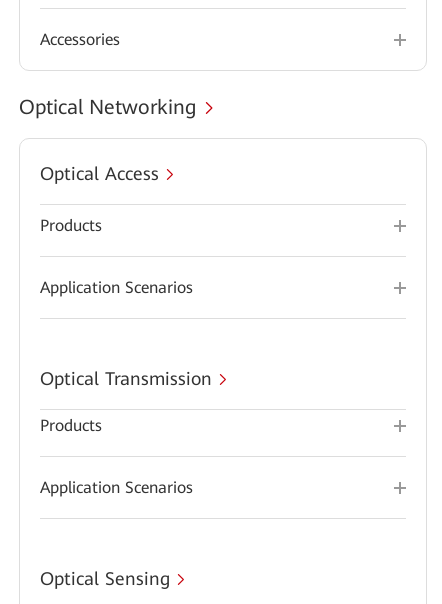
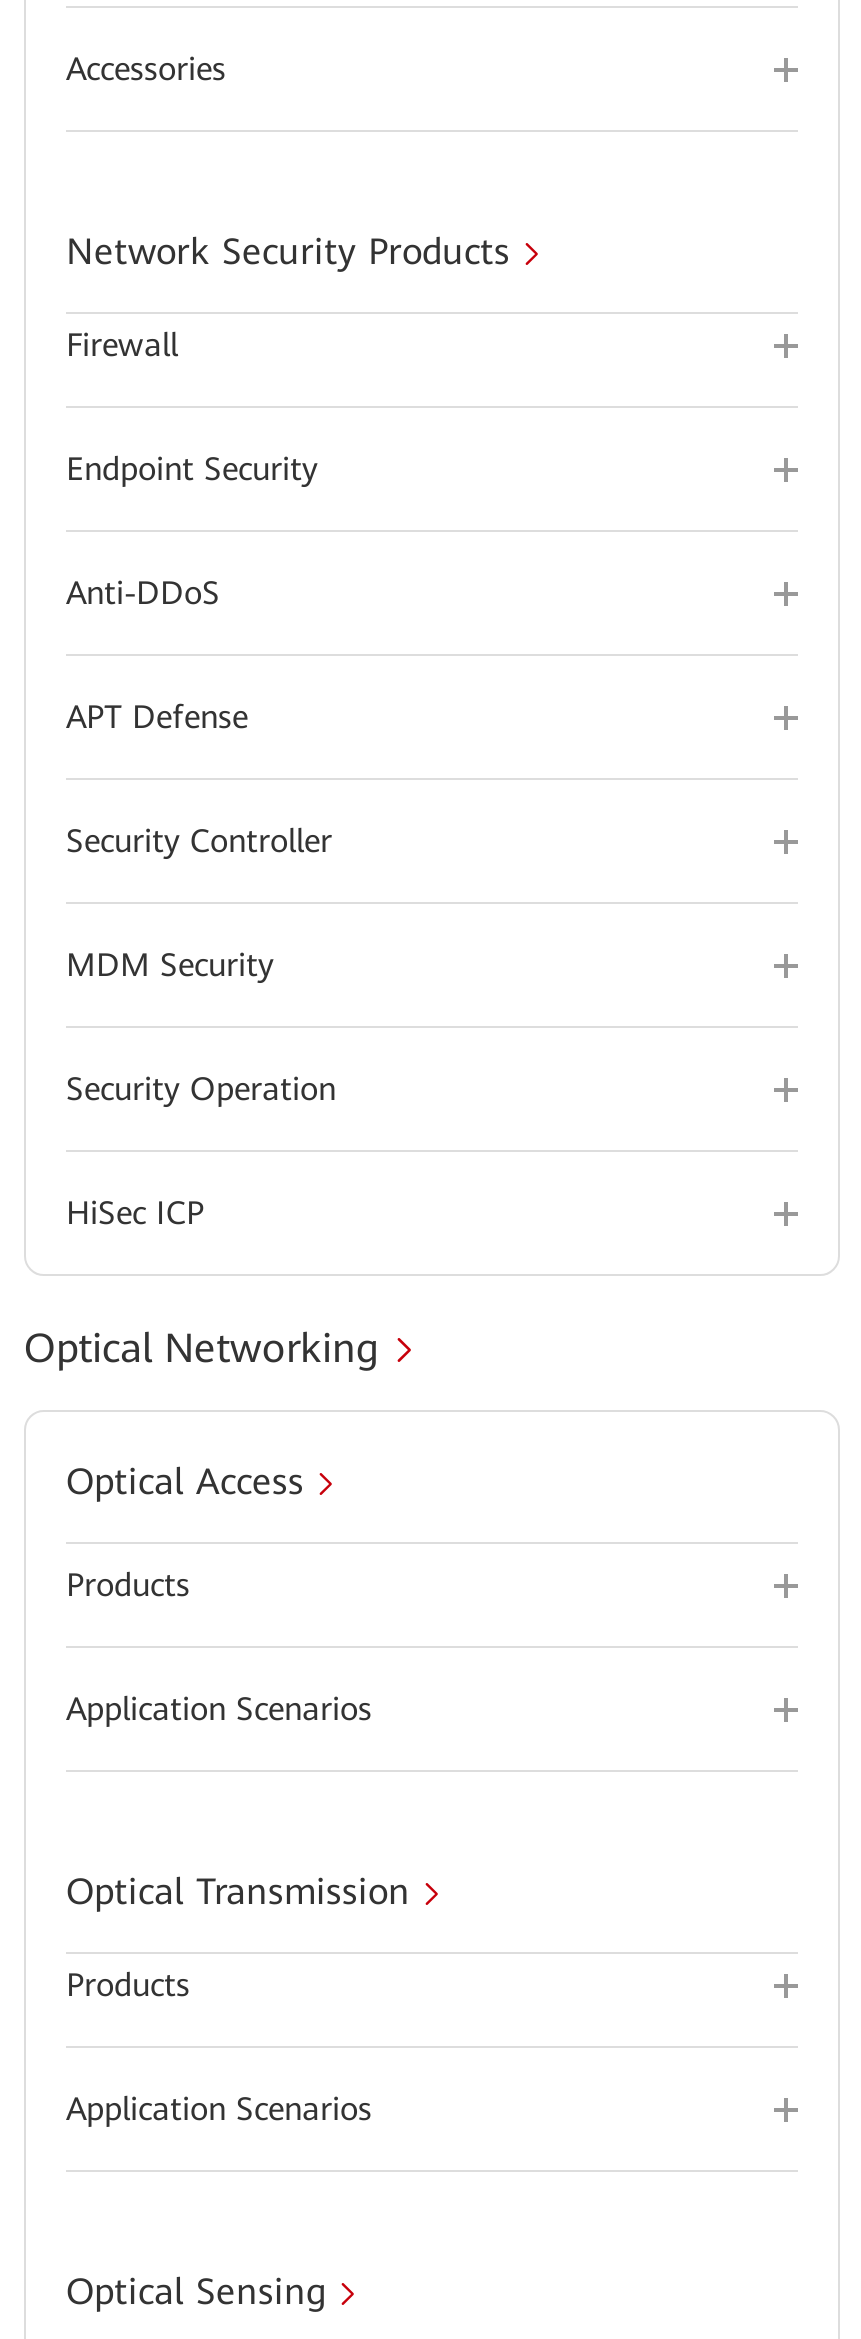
+ Network Security Products
+ Firewall
+ Endpoint Security
+ Anti-DDoS
+ APT Defense
+ Security Controller
+ MDM Security
+ Security Operation
+ HiSec ICP
